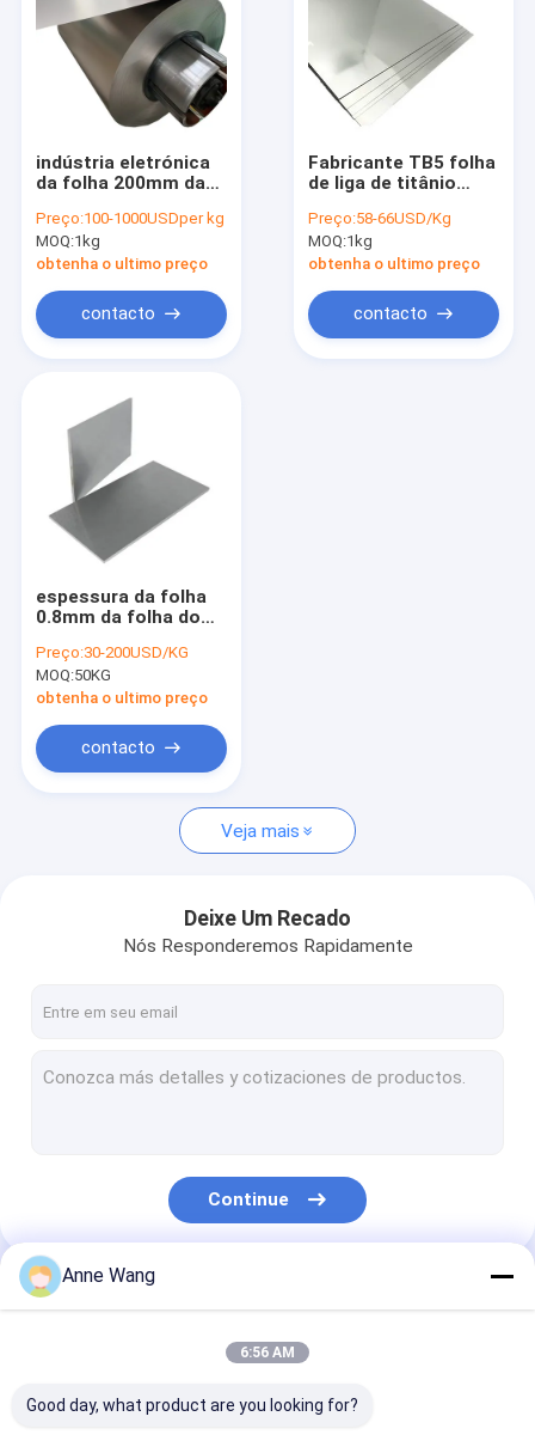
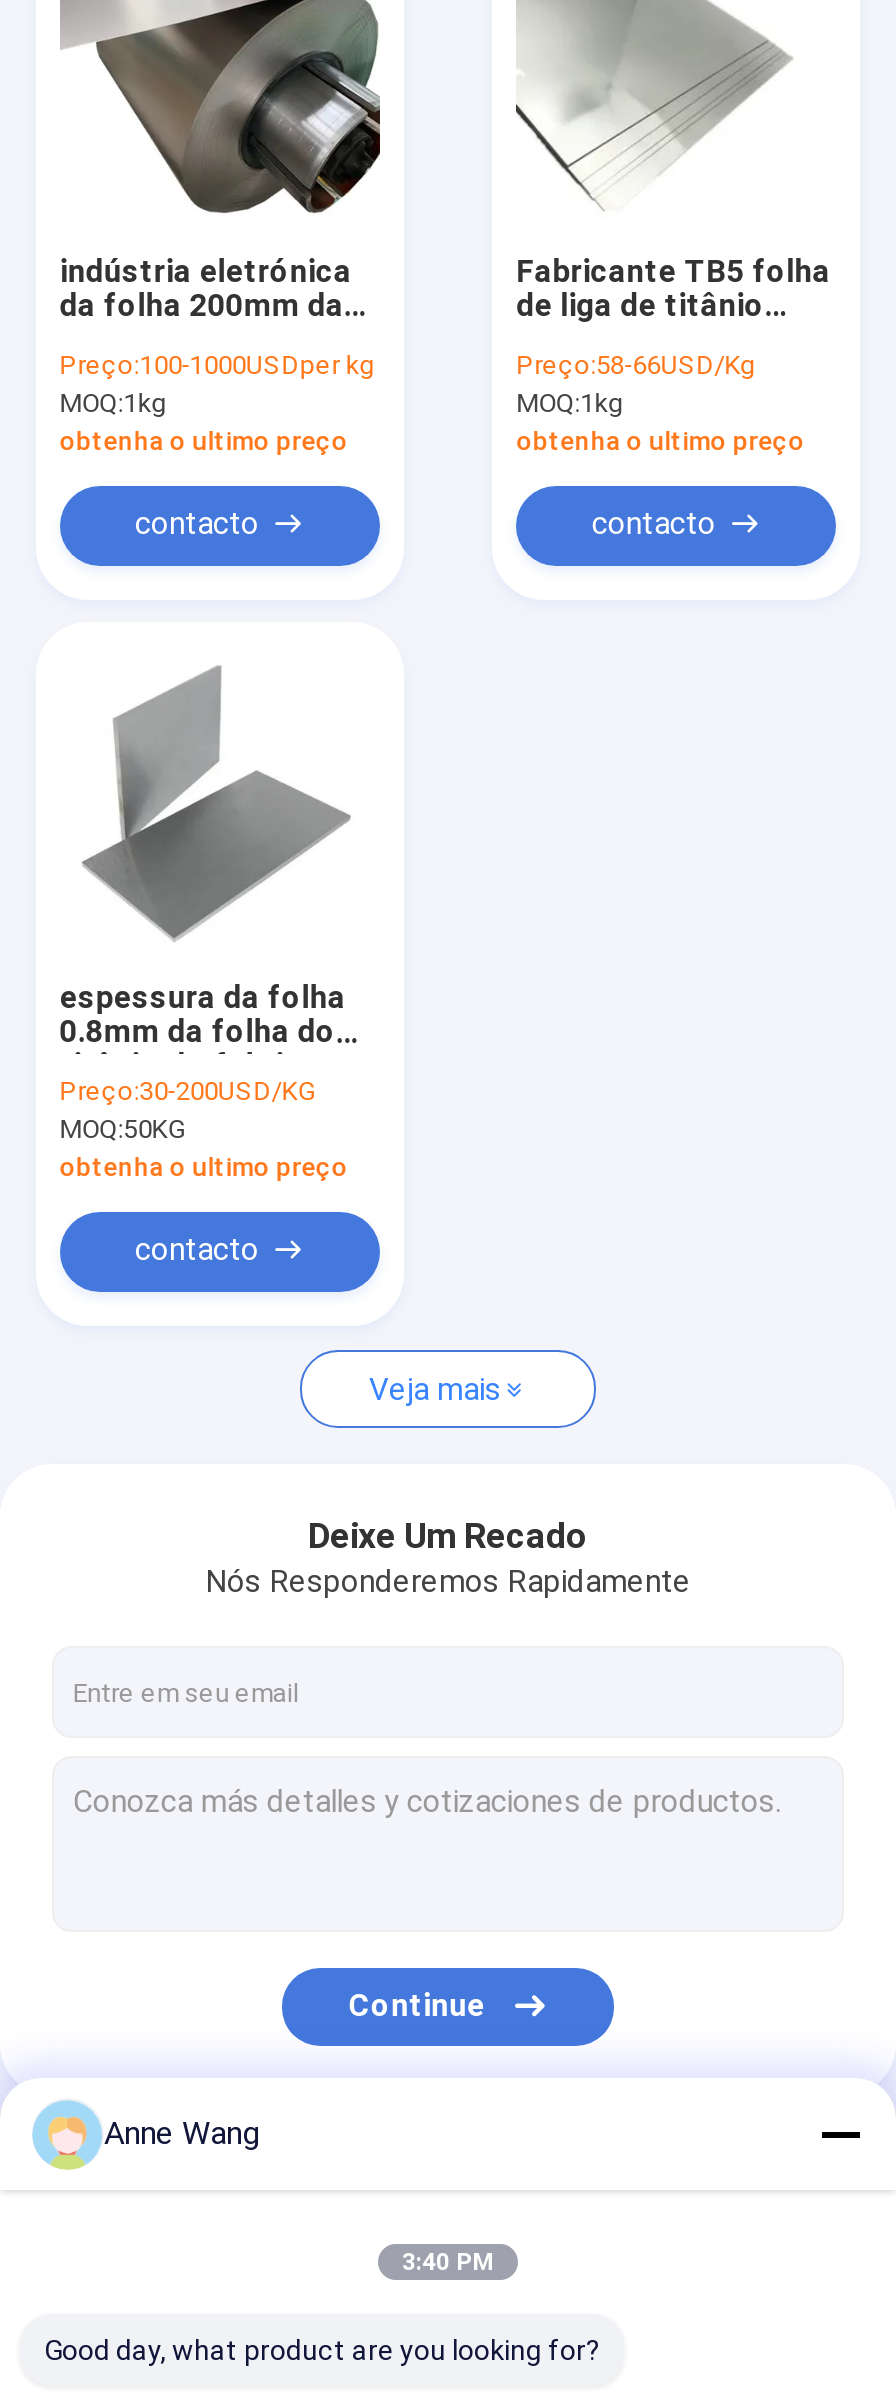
- 6:56 AM
+ 3:40 PM
